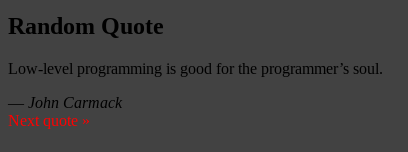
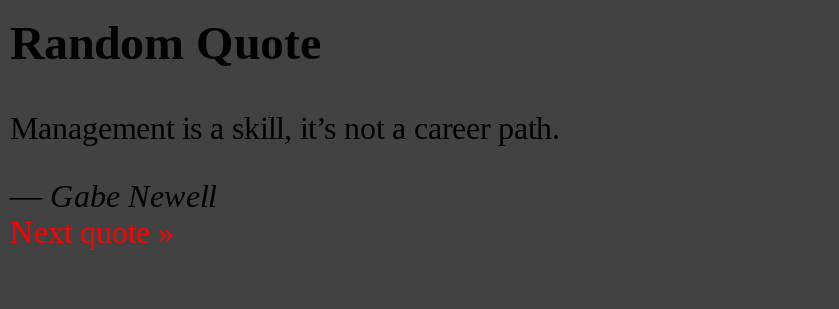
- Low-level programming is good for the programmer’s soul.
+ Management is a skill, it’s not a career path.

- — John Carmack
+ — Gabe Newell
